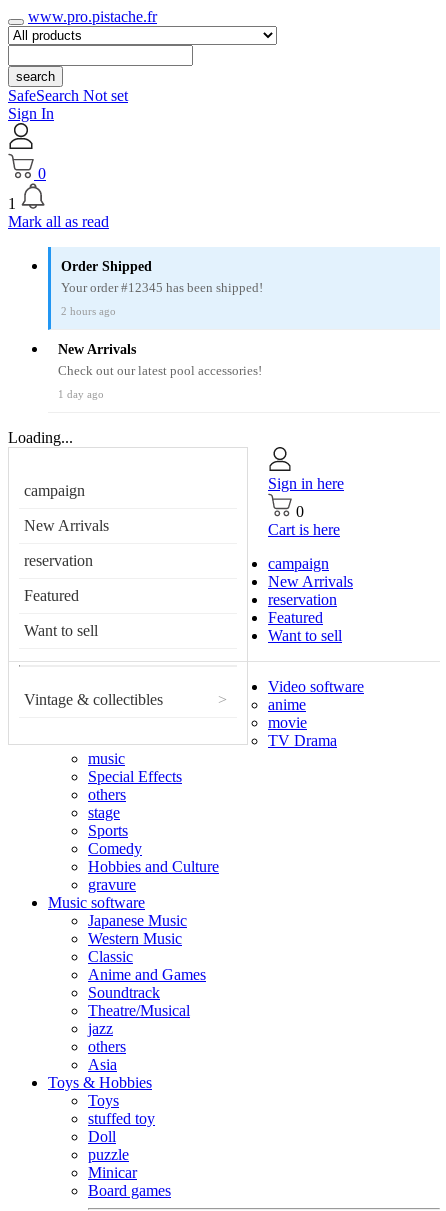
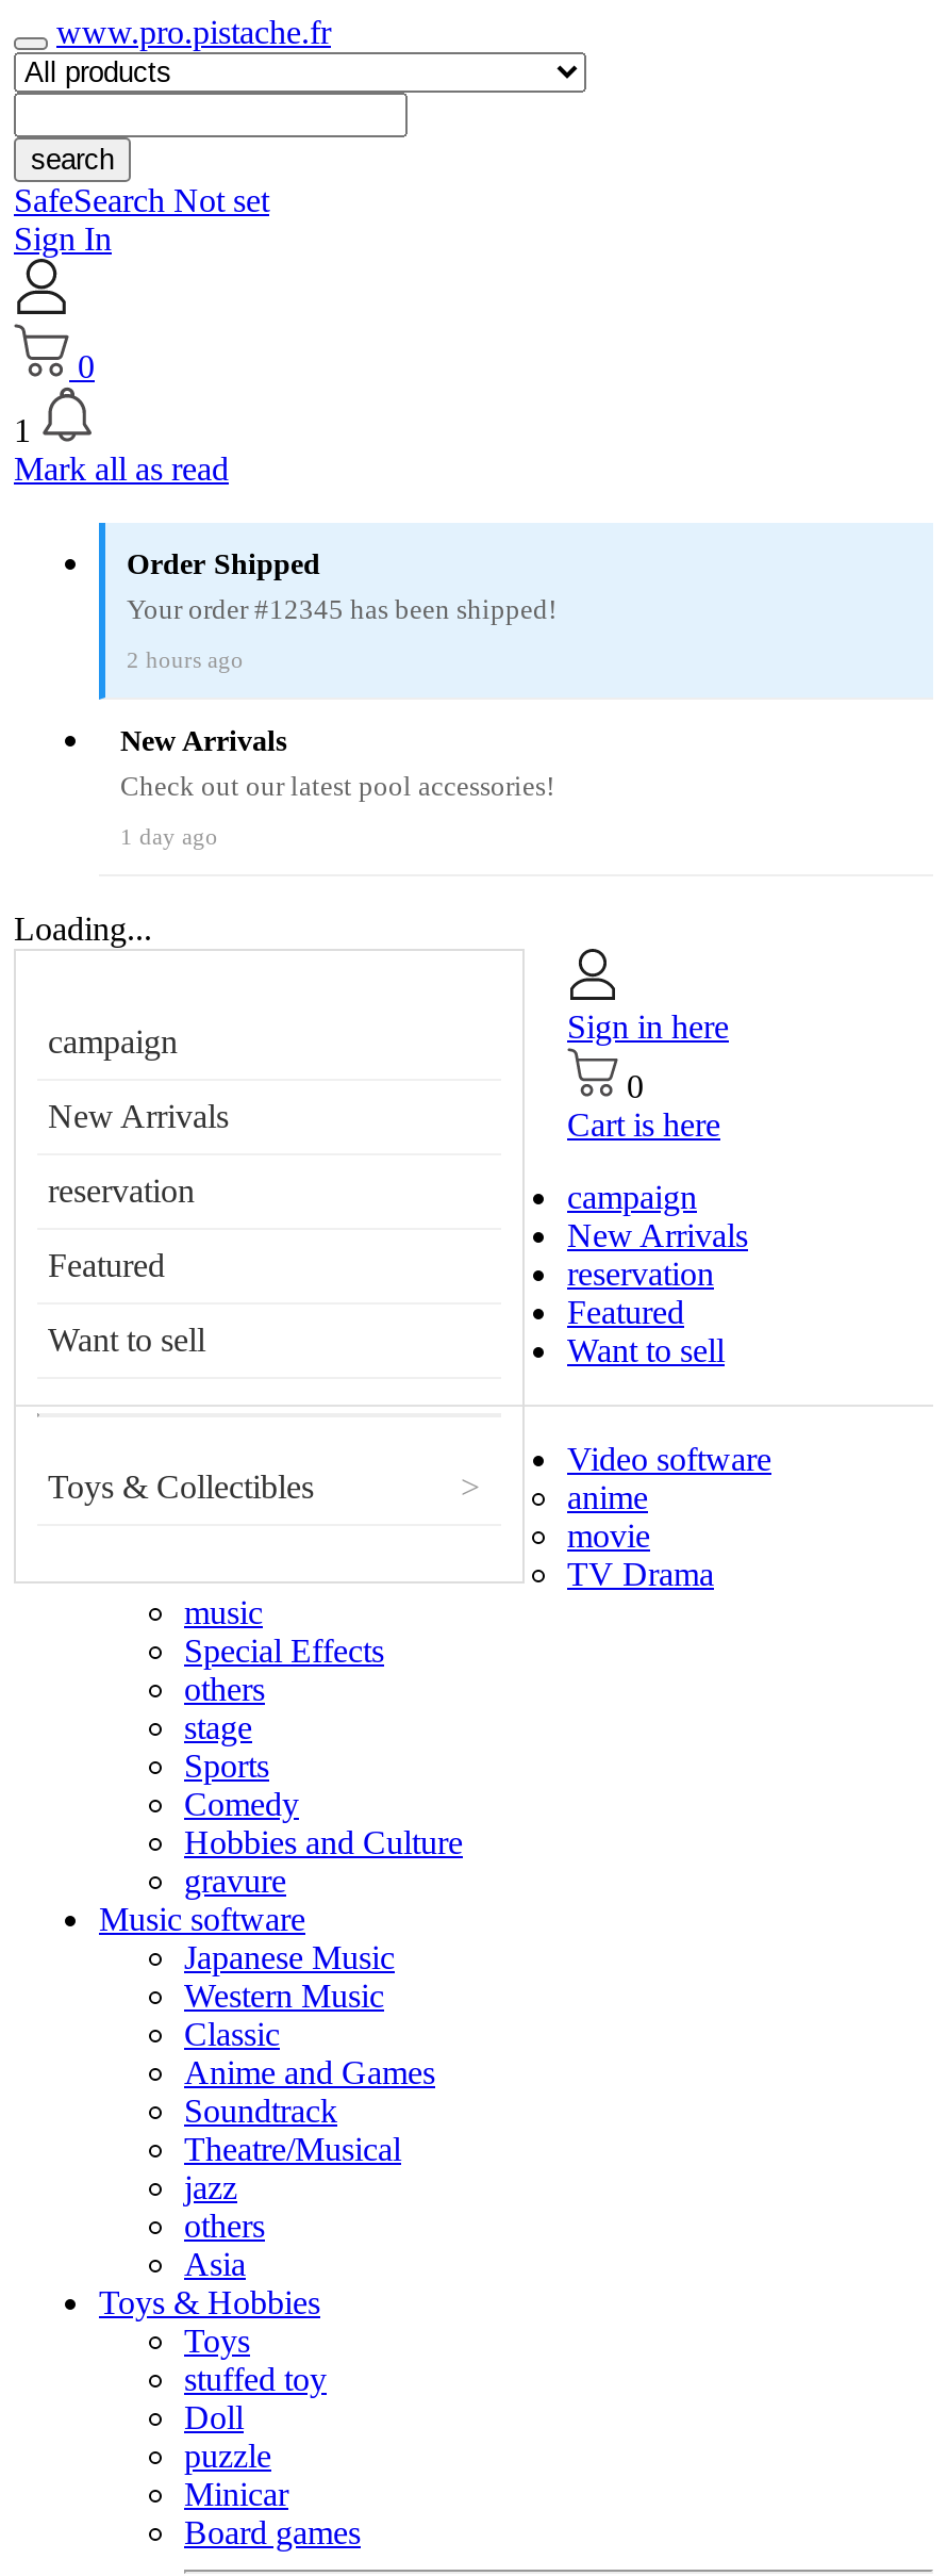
- Vintage & collectibles
+ Toys & Collectibles
